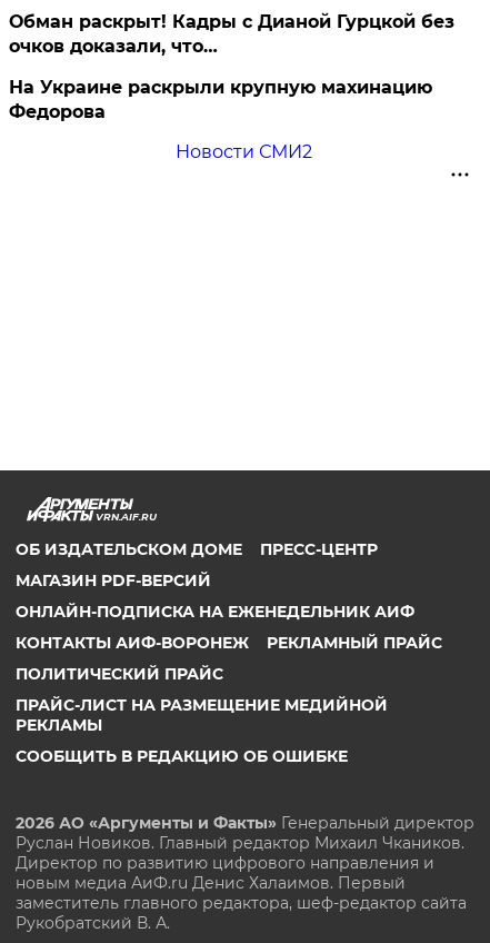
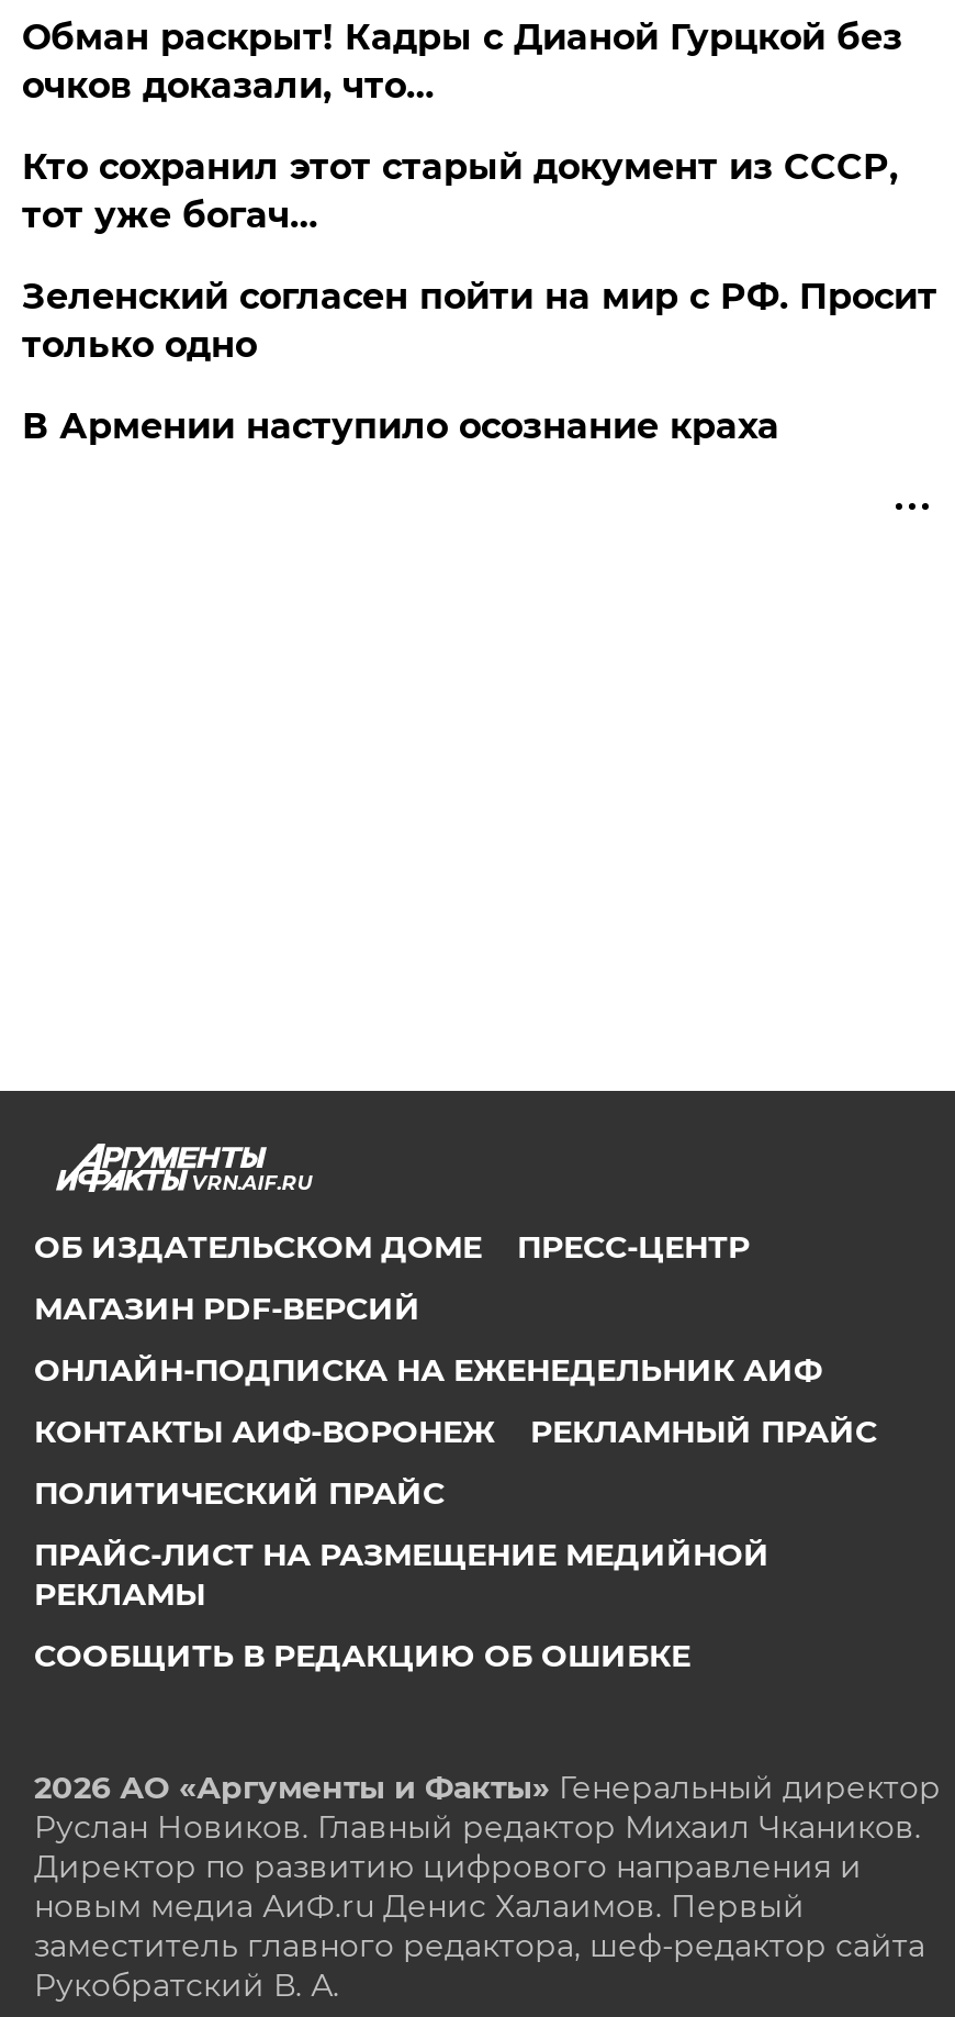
- На Украине раскрыли крупную махинацию
- Федорова
- Новости СМИ2
+ Кто сохранил этот старый документ из СССР,
+ тот уже богач…
+ Зеленский согласен пойти на мир с РФ. Просит
+ только одно
+ В Армении наступило осознание краха
